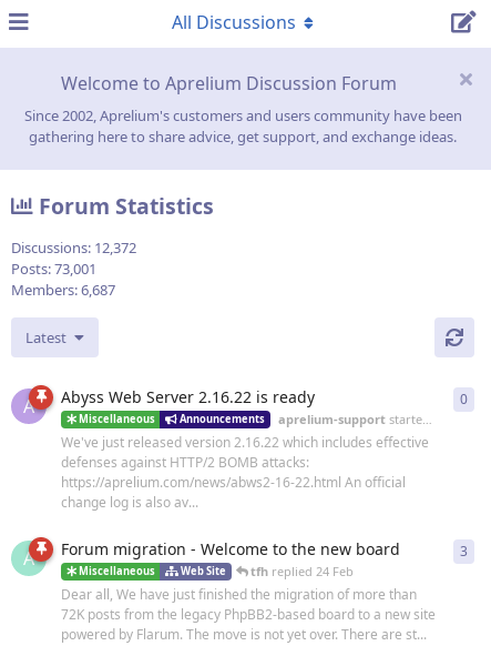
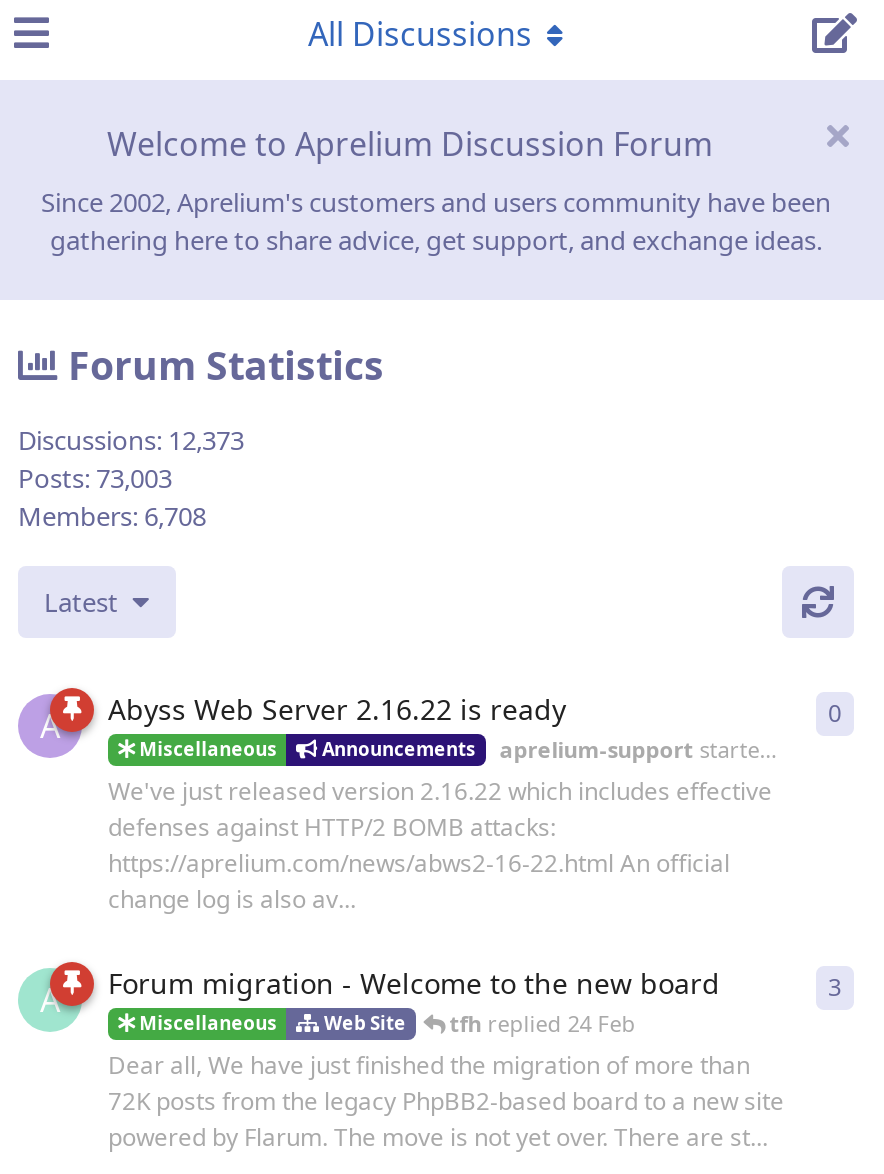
- Discussions: 12,372
+ Discussions: 12,373

- Posts: 73,001
+ Posts: 73,003

- Members: 6,687
+ Members: 6,708
